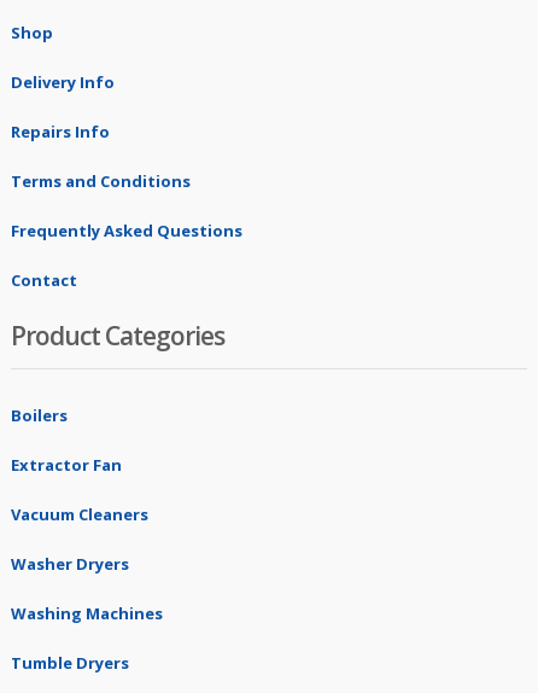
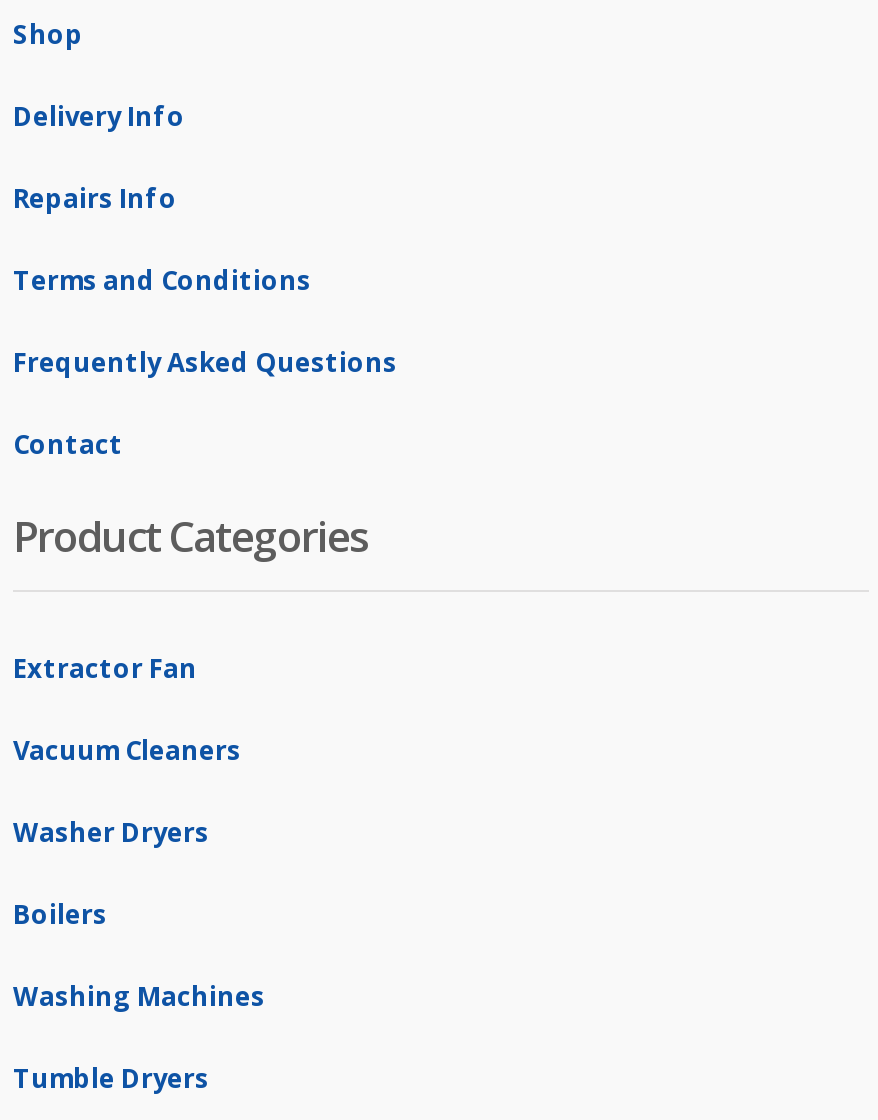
moved down: Boilers

moved up: Extractor Fan | Vacuum Cleaners | Washer Dryers
